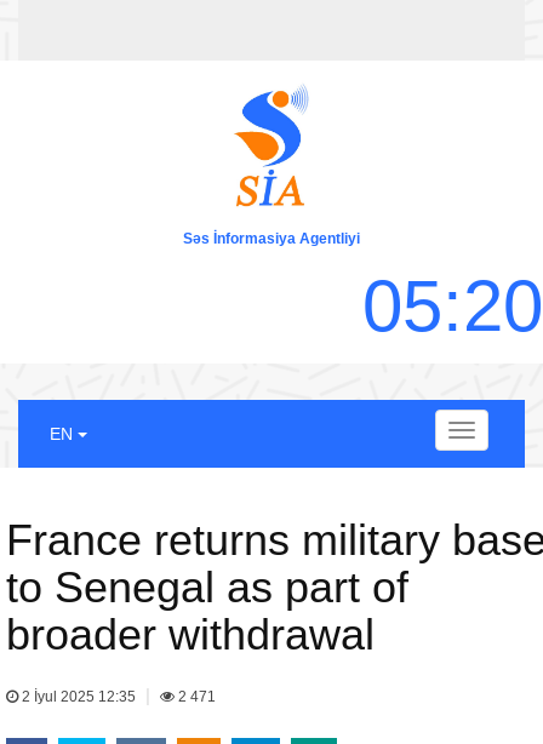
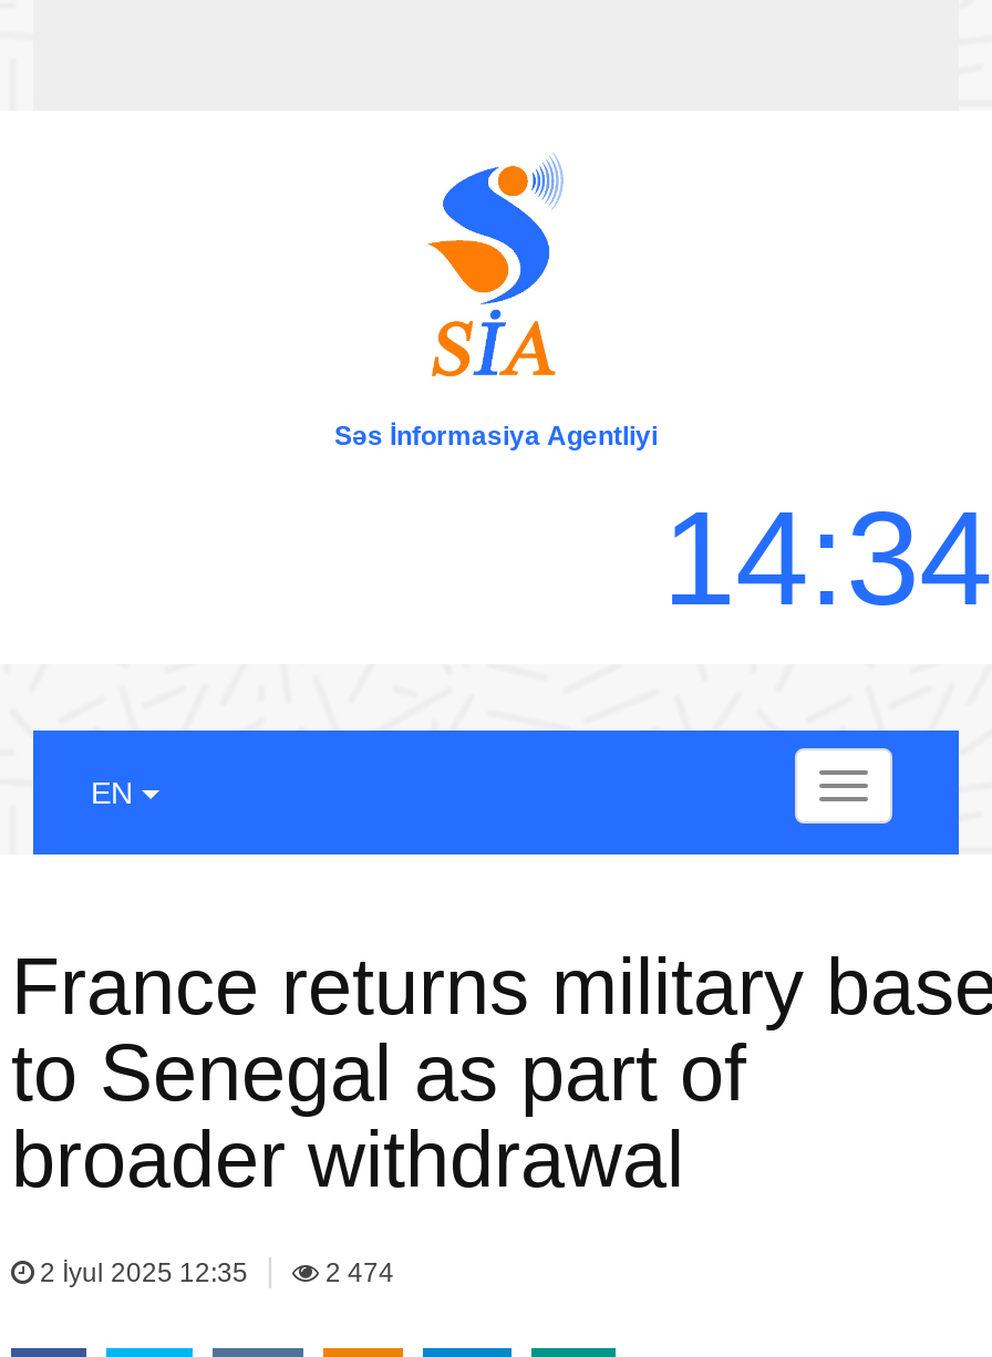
- 05:20
+ 14:34

- 2 471
+ 2 474
